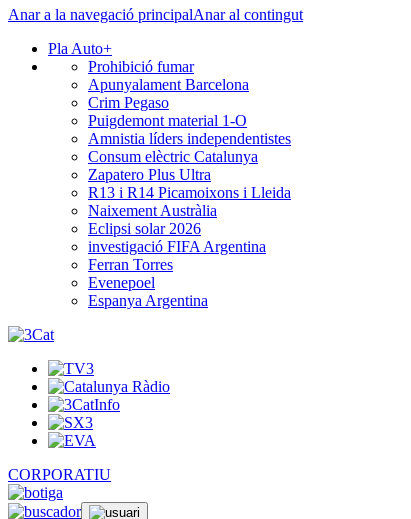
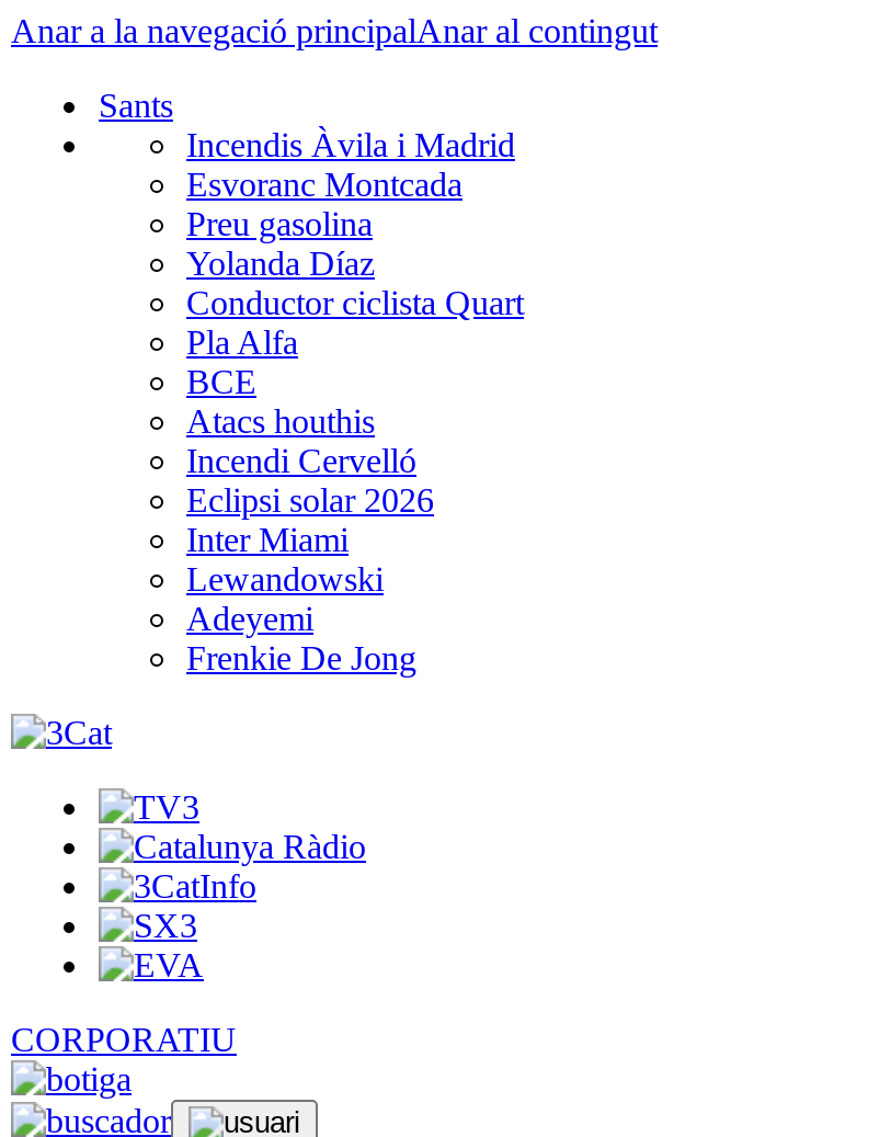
- Pla Auto+
- Prohibició fumar
- Apunyalament Barcelona
- Crim Pegaso
- Puigdemont material 1-O
- Amnistia líders independentistes
- Consum elèctric Catalunya
- Zapatero Plus Ultra
- R13 i R14 Picamoixons i Lleida
- Naixement Austràlia
+ Sants
+ Incendis Àvila i Madrid
+ Esvoranc Montcada
+ Preu gasolina
+ Yolanda Díaz
+ Conductor ciclista Quart
+ Pla Alfa
+ BCE
+ Atacs houthis
+ Incendi Cervelló

- investigació FIFA Argentina
- Ferran Torres
- Evenepoel
- Espanya Argentina
+ Inter Miami
+ Lewandowski
+ Adeyemi
+ Frenkie De Jong
